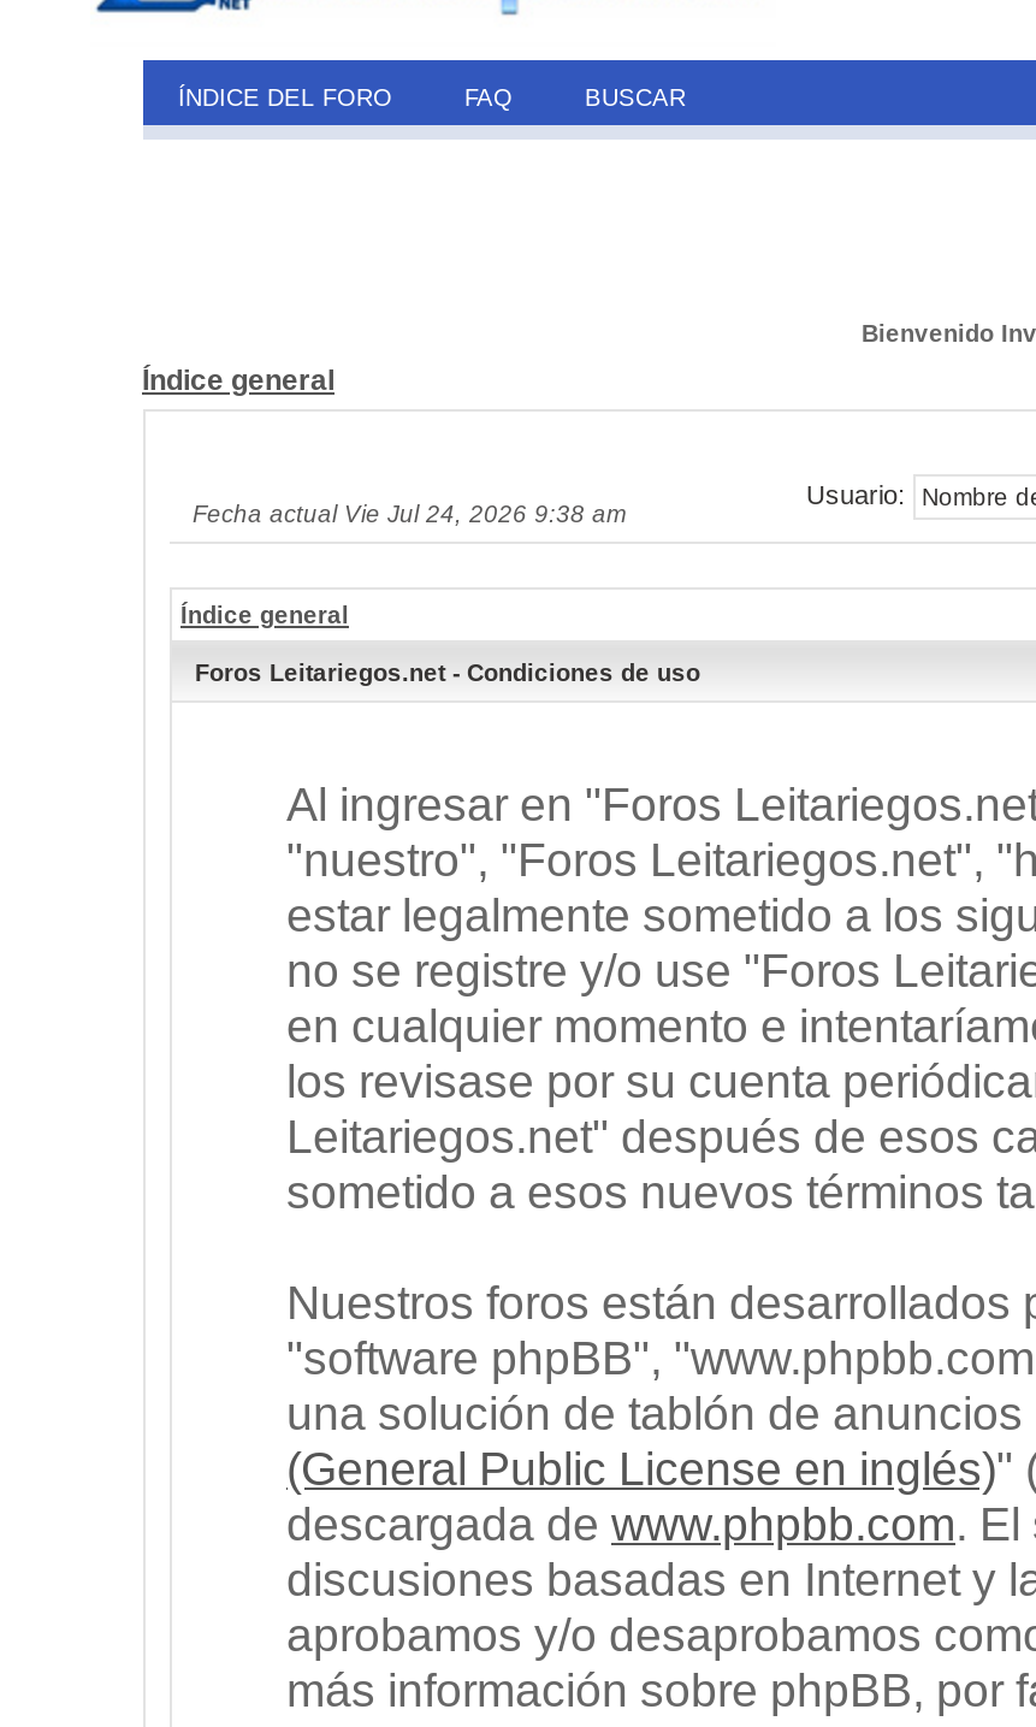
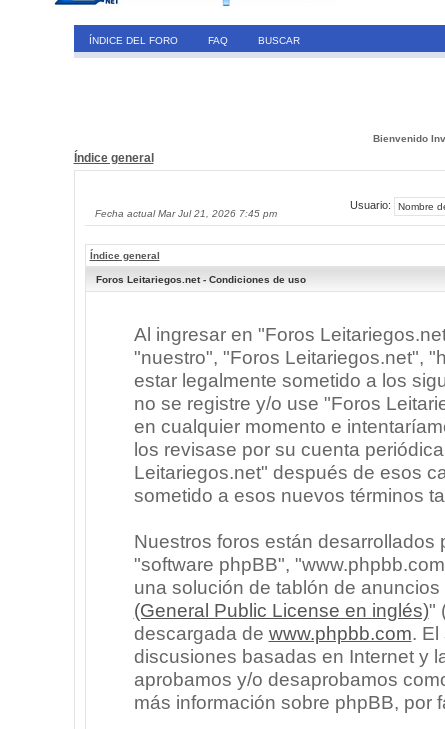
- Fecha actual Vie Jul 24, 2026 9:38 am
+ Fecha actual Mar Jul 21, 2026 7:45 pm
